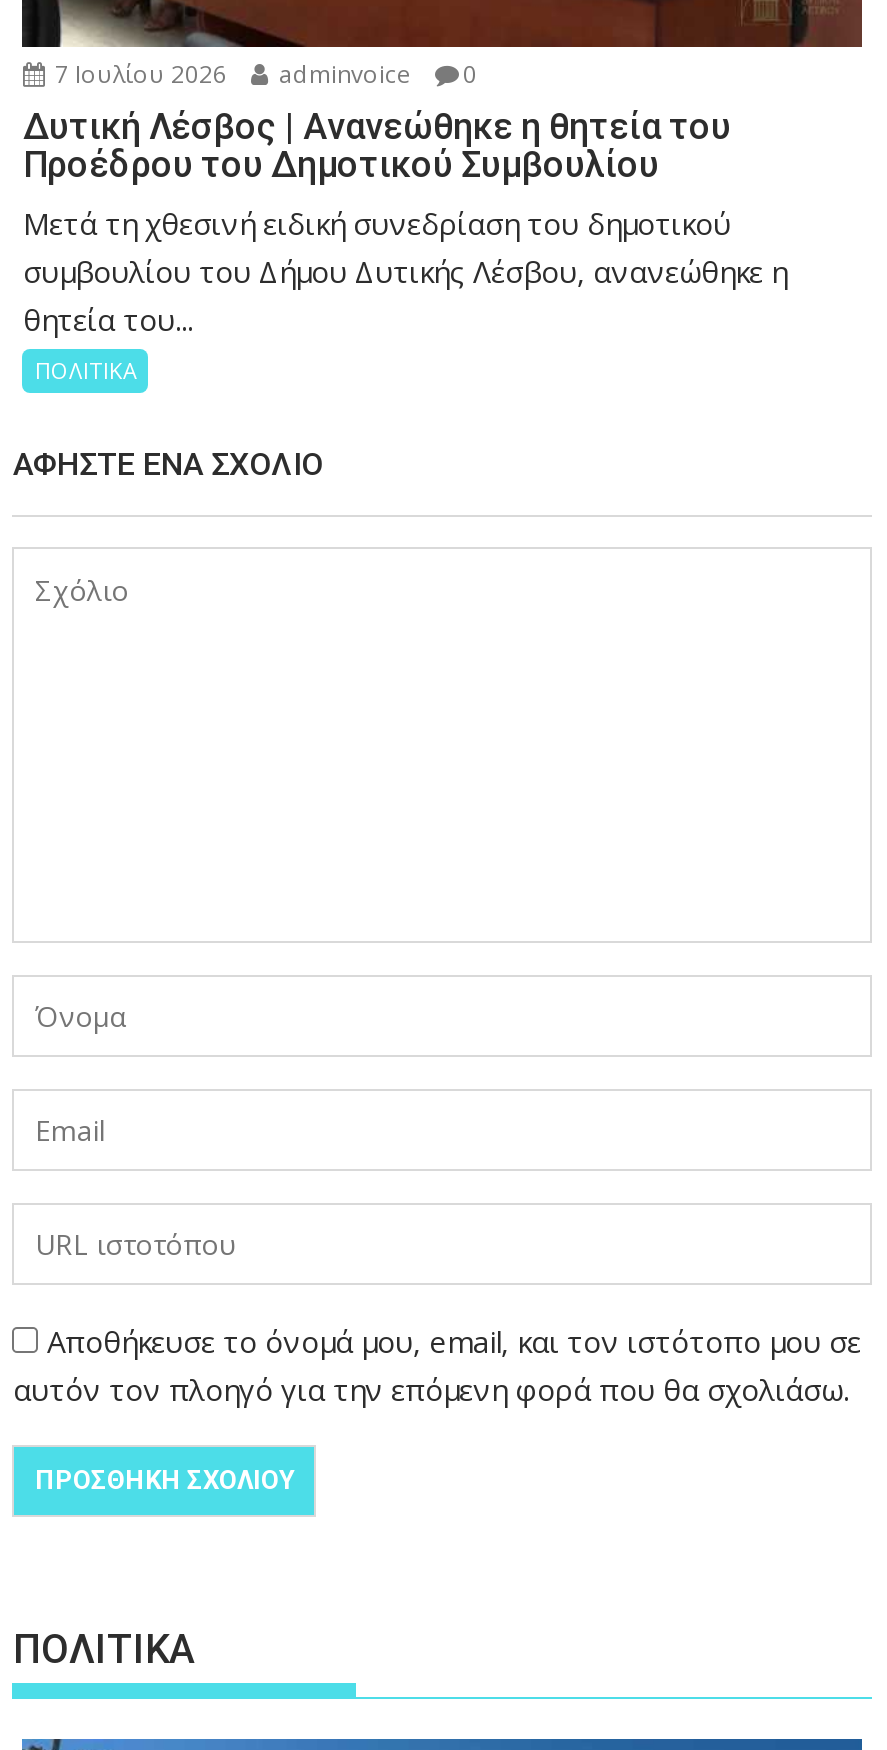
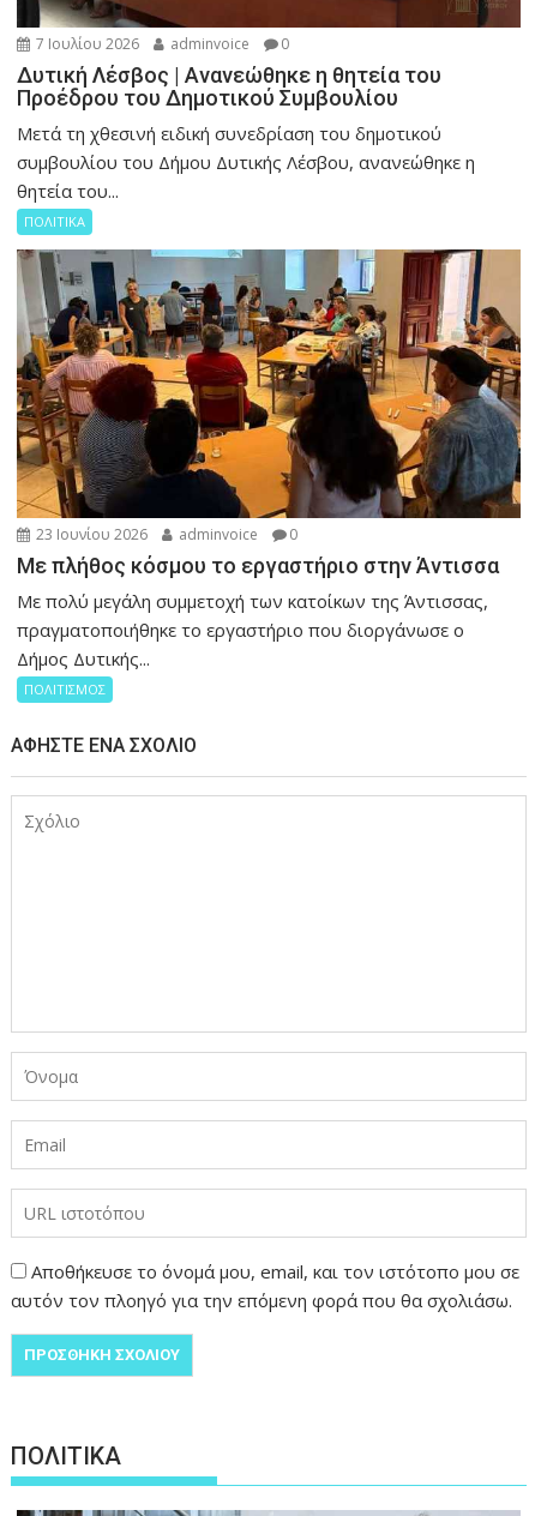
+ [image]
+ 23 Ιουνίου 2026
+ adminvoice
+ 0
+ Με πλήθος κόσμου το εργαστήριο στην Άντισσα
+ Με πολύ μεγάλη συμμετοχή των κατοίκων της Άντισσας,
+ πραγματοποιήθηκε το εργαστήριο που διοργάνωσε ο
+ Δήμος Δυτικής...
+ ΠΟΛΙΤΙΣΜΟΣ
